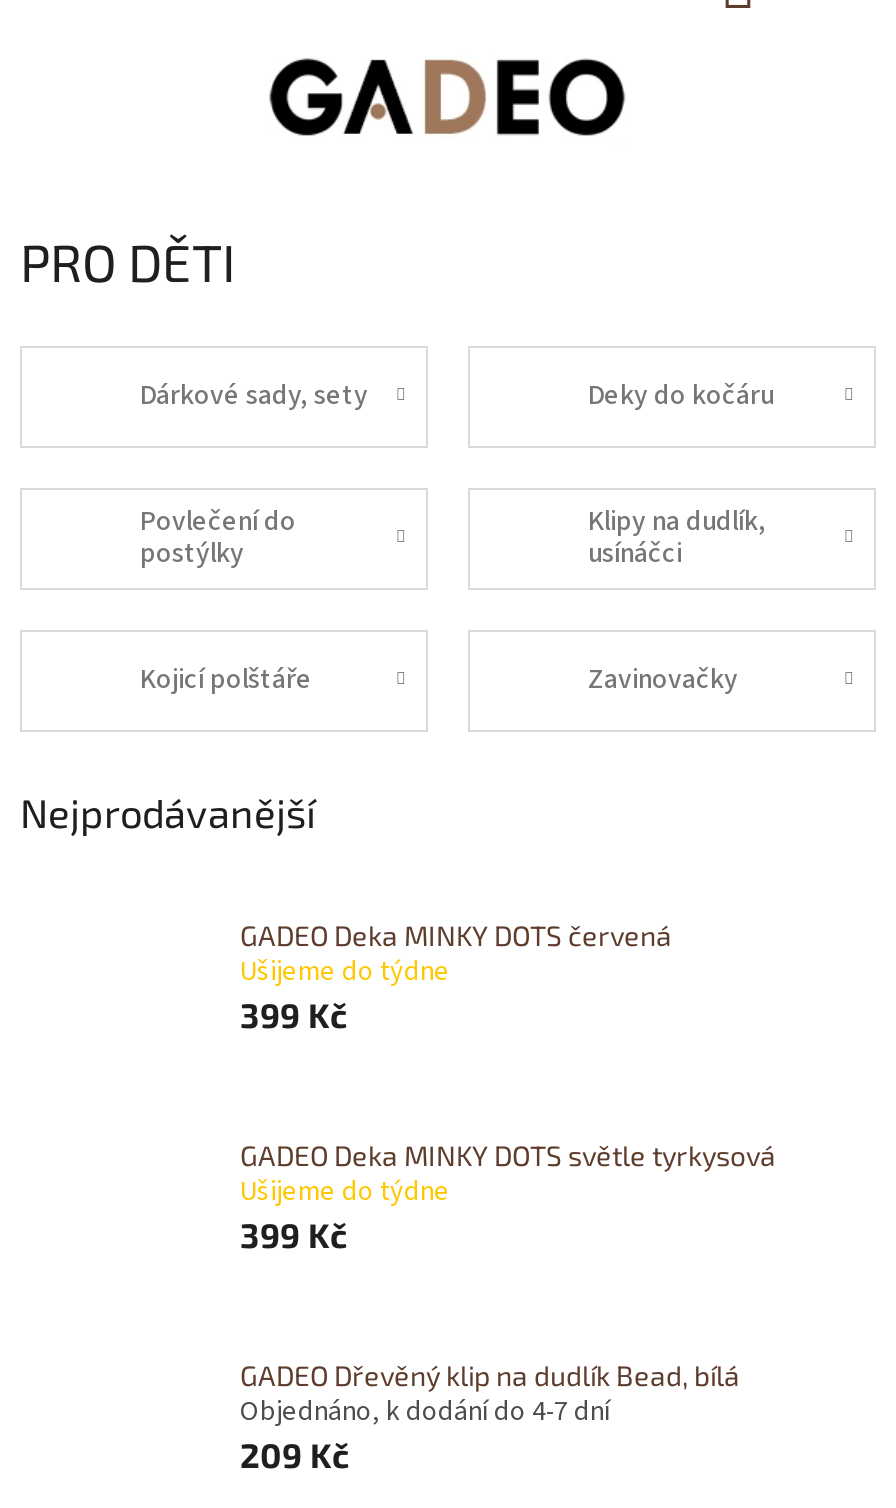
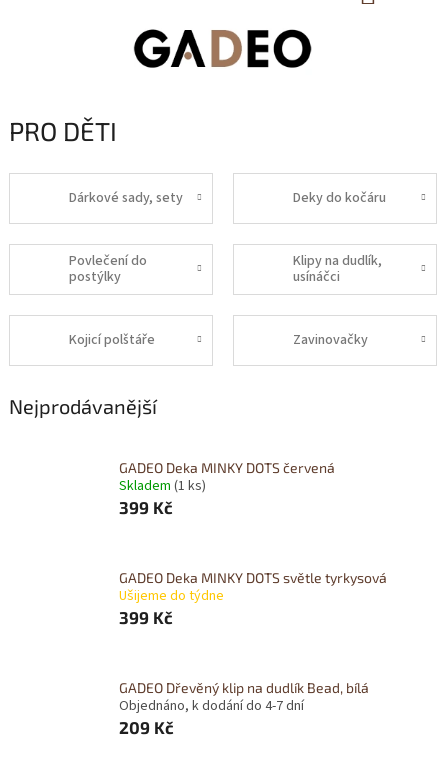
- Ušijeme do týdne
+ Skladem (1 ks)
